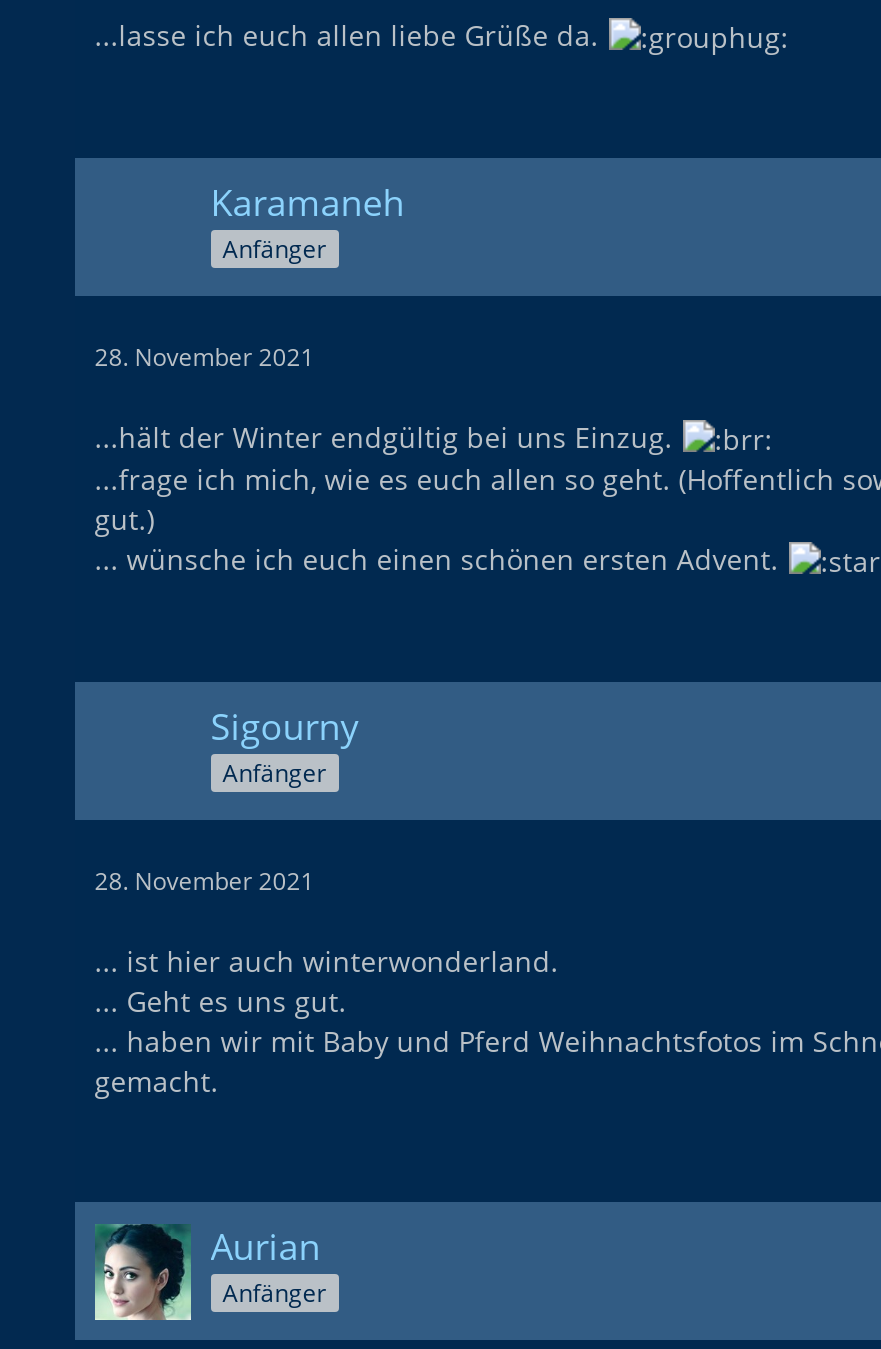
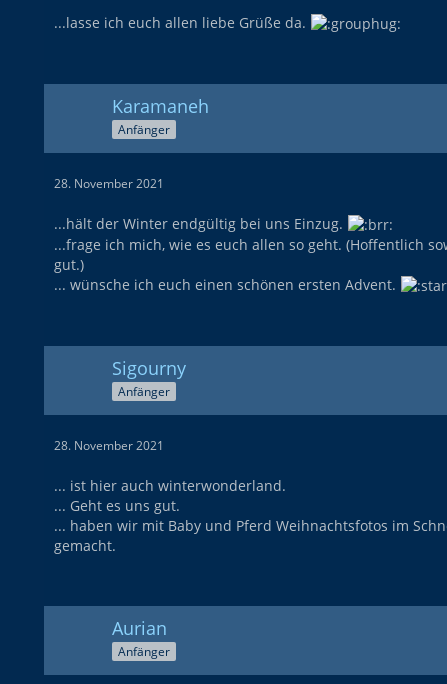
- [image]
